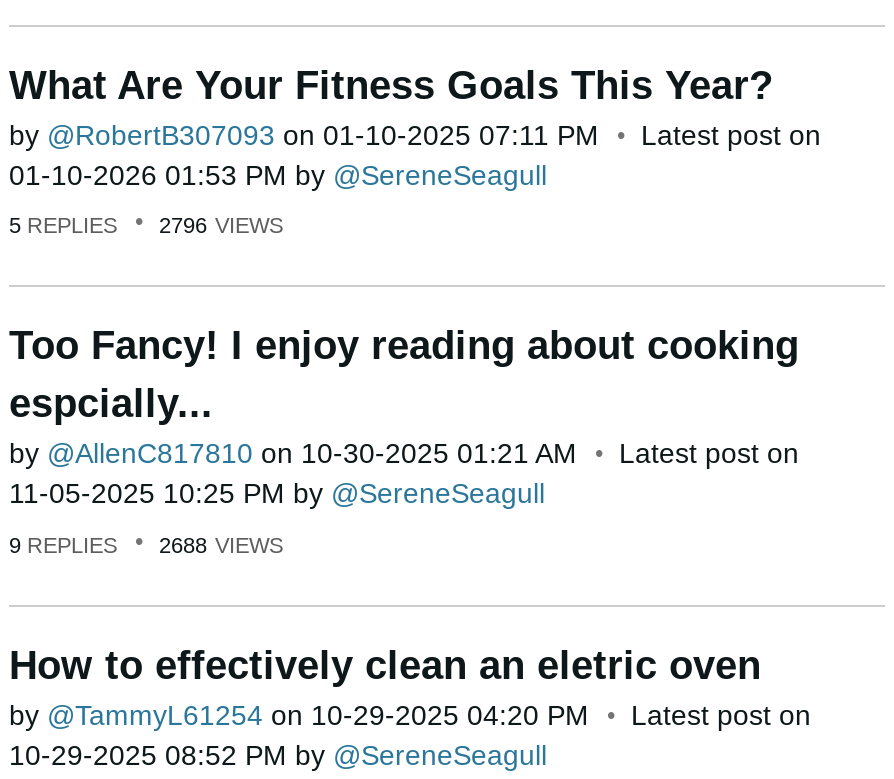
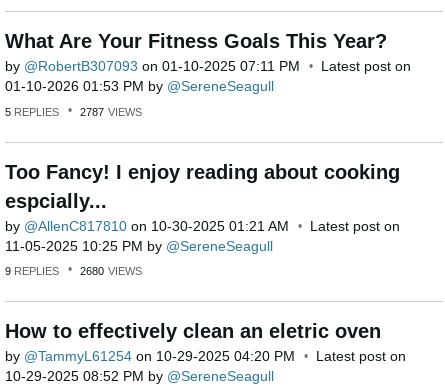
- 5 REPLIES 2796 VIEWS
+ 5 REPLIES 2787 VIEWS

- 9 REPLIES 2688 VIEWS
+ 9 REPLIES 2680 VIEWS
